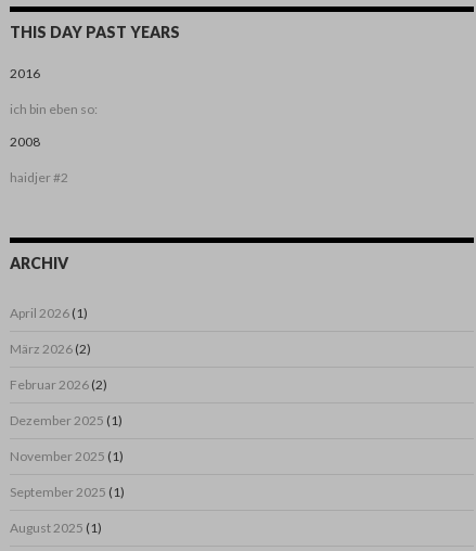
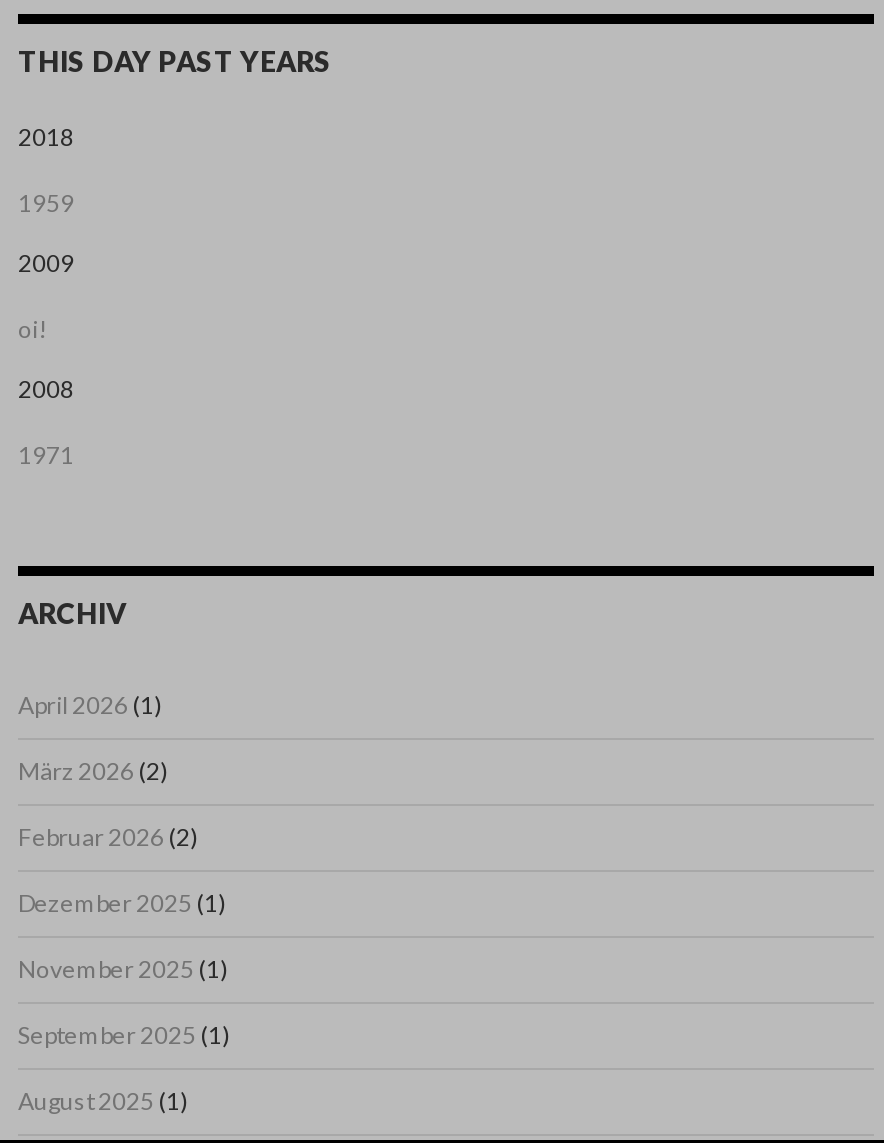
- 2016
- ich bin eben so:
+ 2018
+ 1959
+ 2009
+ oi!

- haidjer #2
+ 1971
